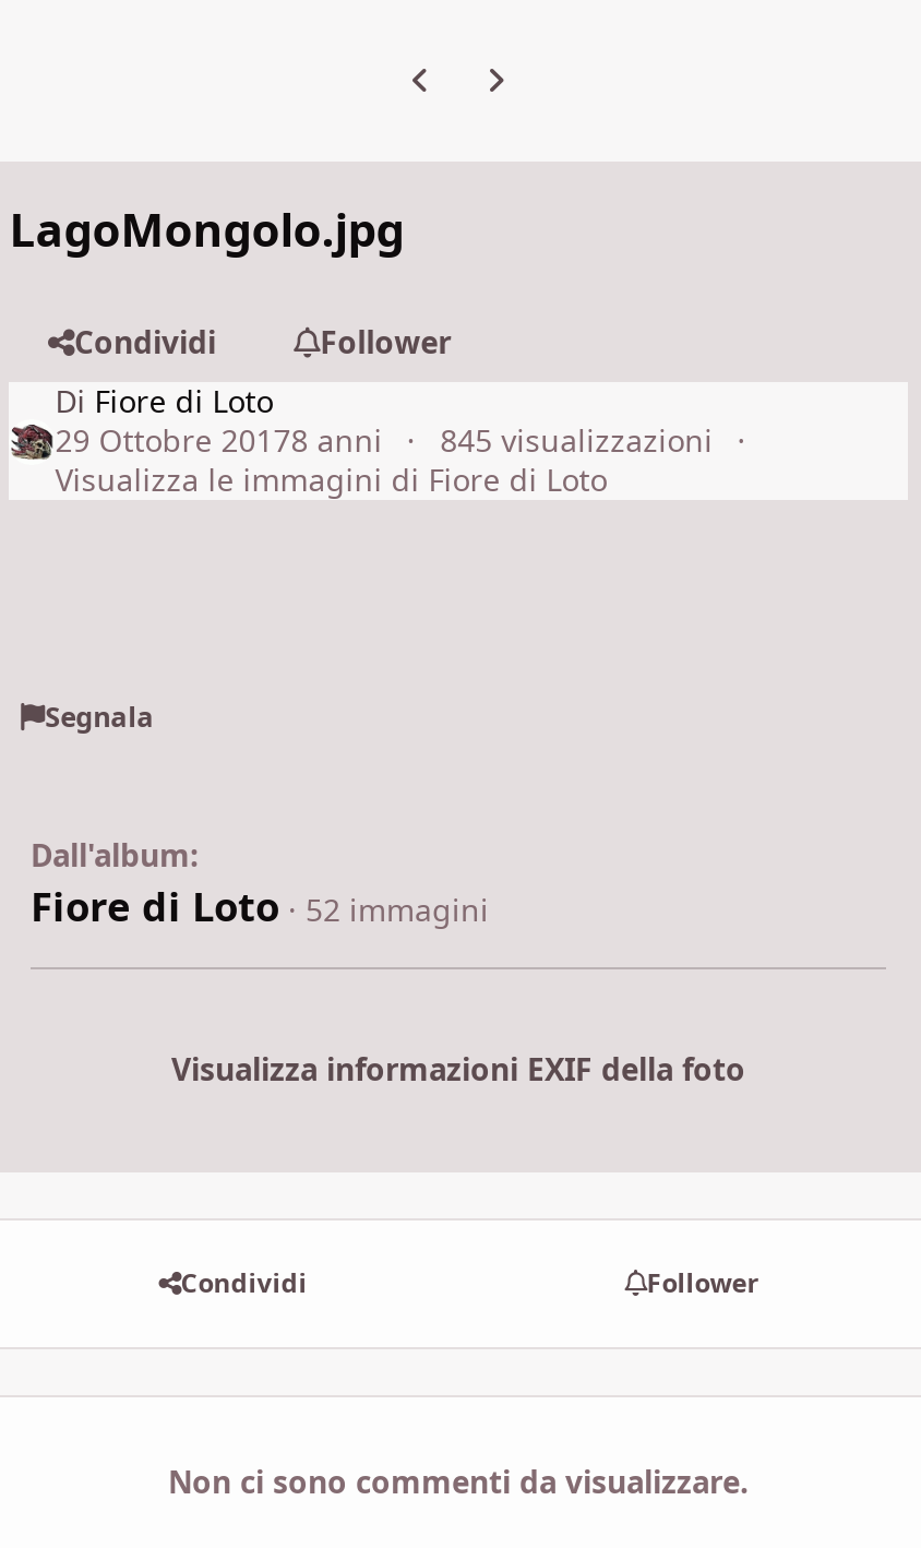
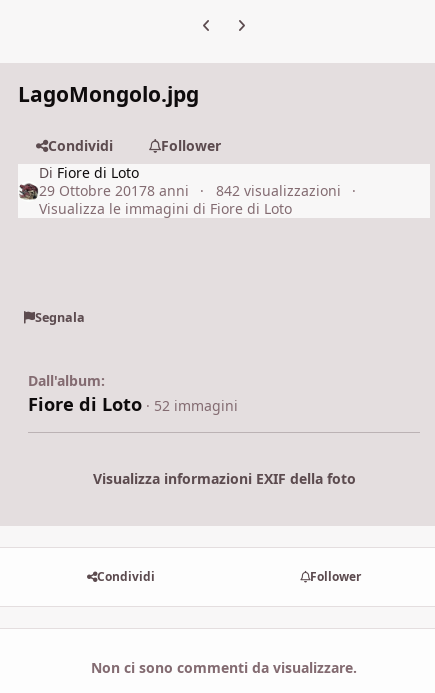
- 845 visualizzazioni
+ 842 visualizzazioni
